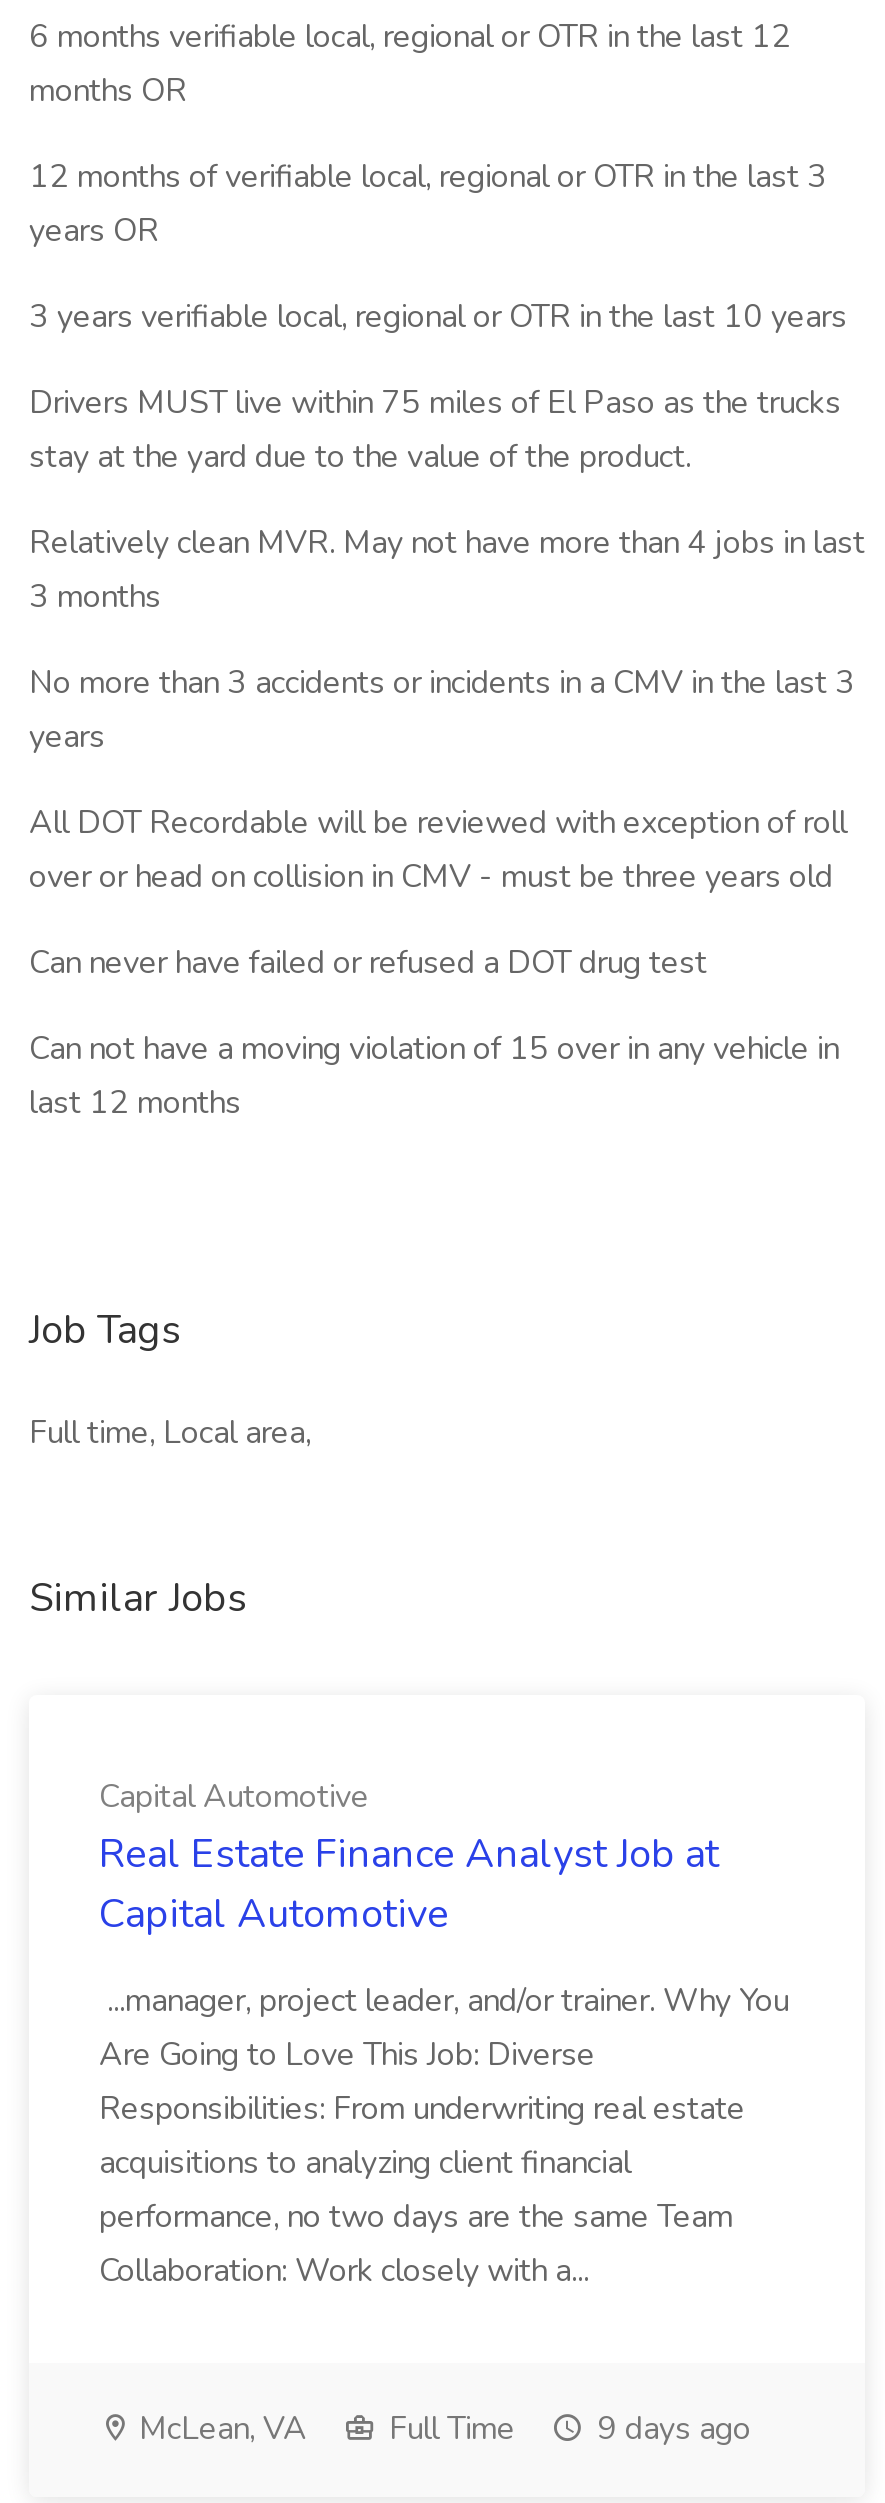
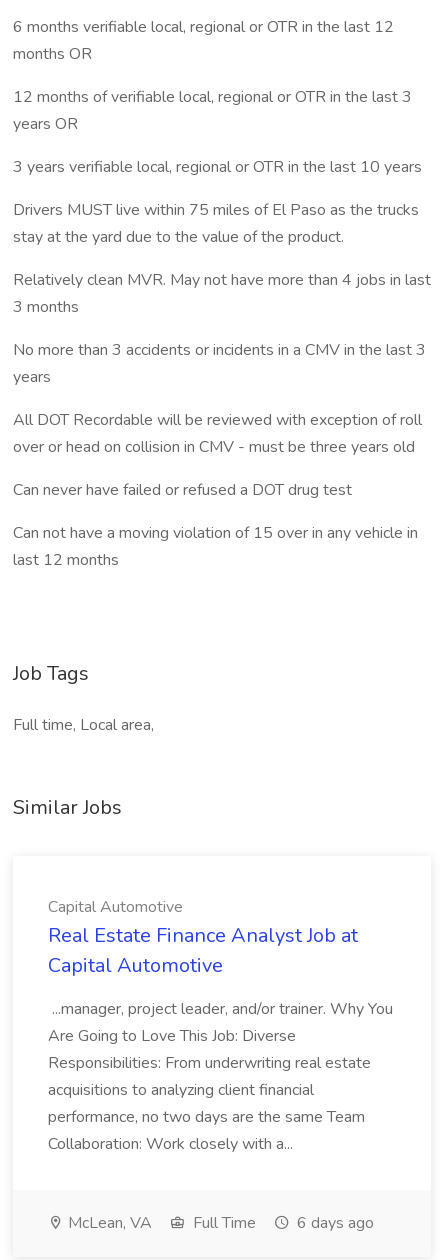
- McLean, VA Full Time 9 days ago
+ McLean, VA Full Time 6 days ago
